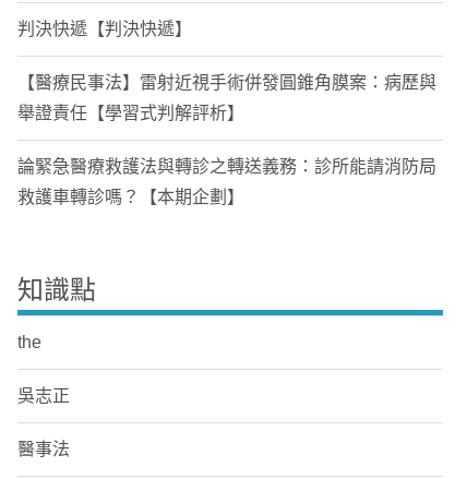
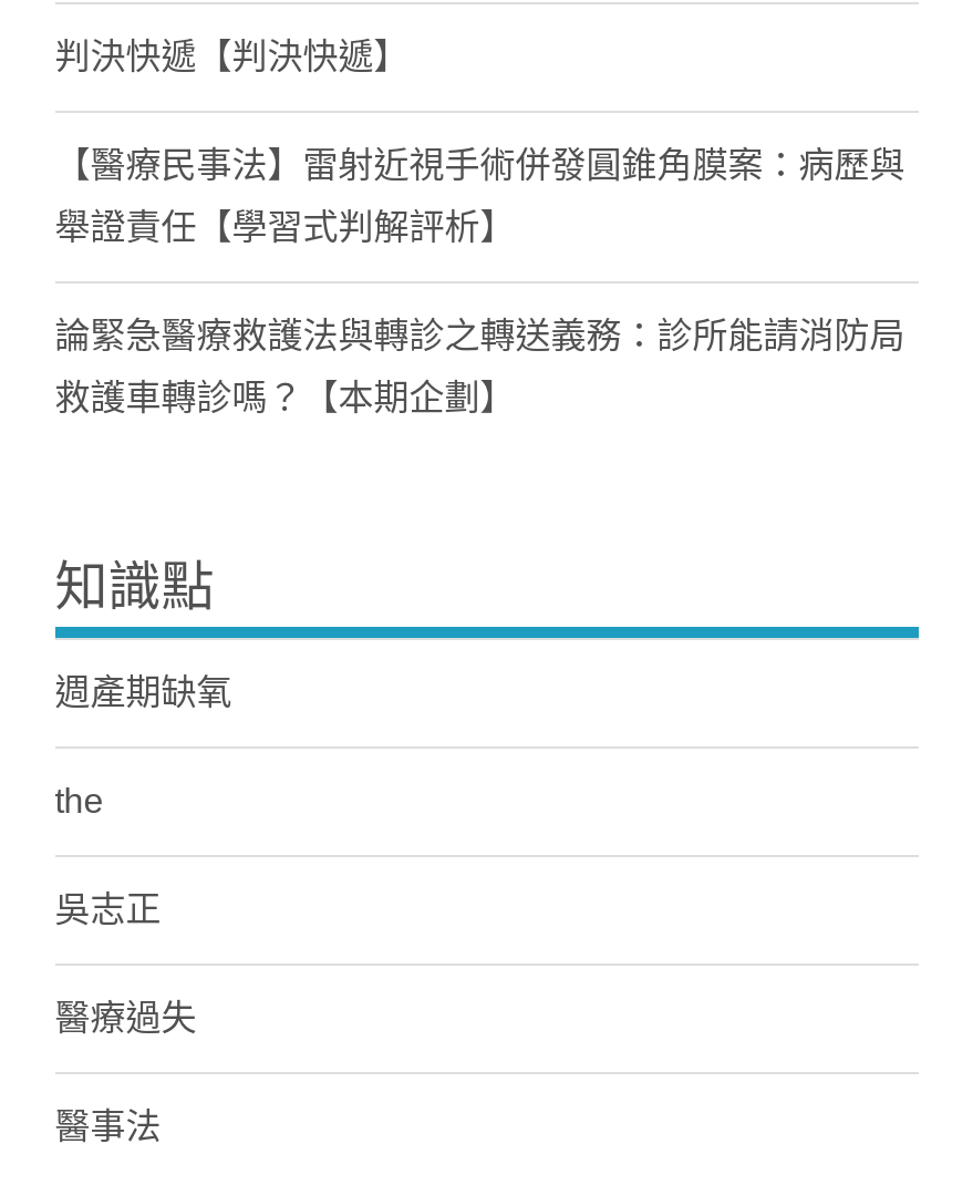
+ 週產期缺氧

+ 醫療過失
